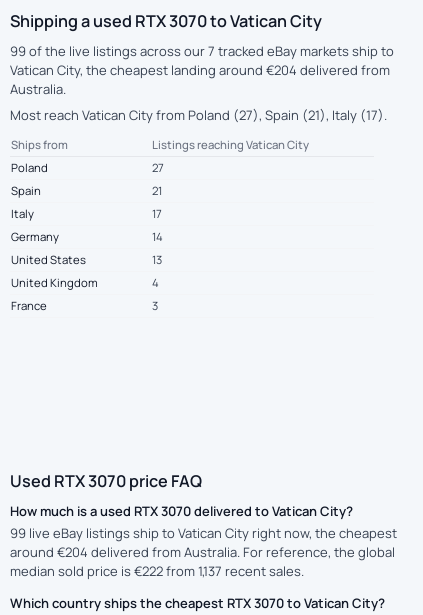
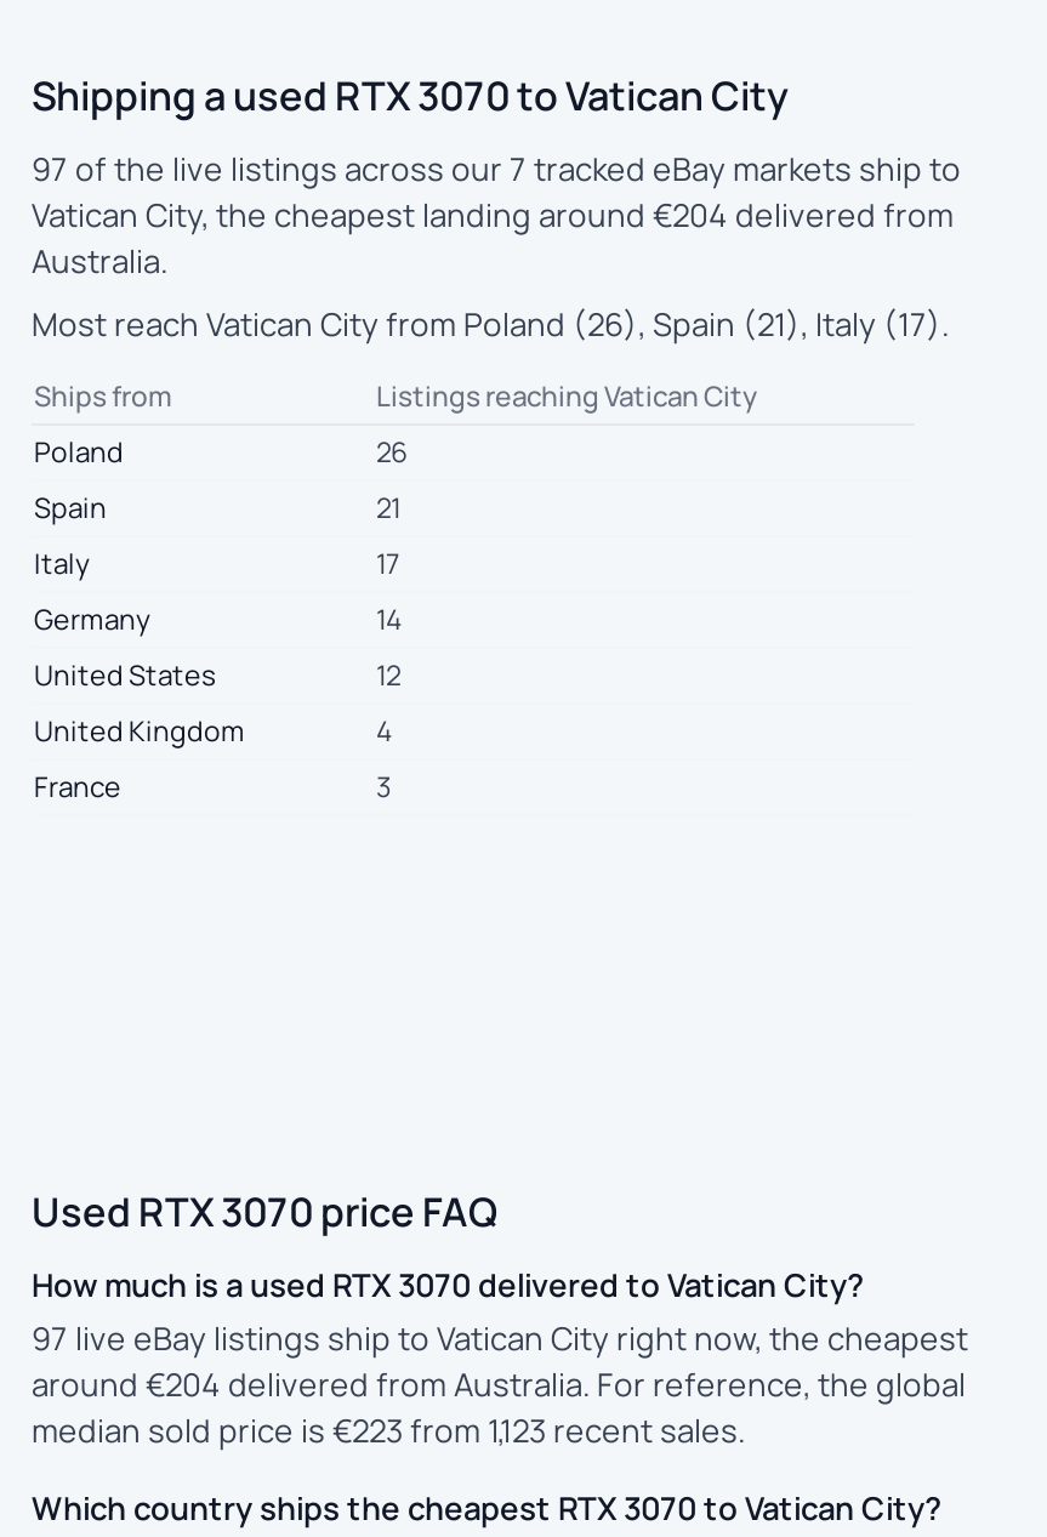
- 99 of the live listings across our 7 tracked eBay markets ship to
+ 97 of the live listings across our 7 tracked eBay markets ship to

- Most reach Vatican City from Poland (27), Spain (21), Italy (17).
+ Most reach Vatican City from Poland (26), Spain (21), Italy (17).

- 27
+ 26

- 13
+ 12

- 99 live eBay listings ship to Vatican City right now, the cheapest
+ 97 live eBay listings ship to Vatican City right now, the cheapest

- median sold price is €222 from 1,137 recent sales.
+ median sold price is €223 from 1,123 recent sales.
